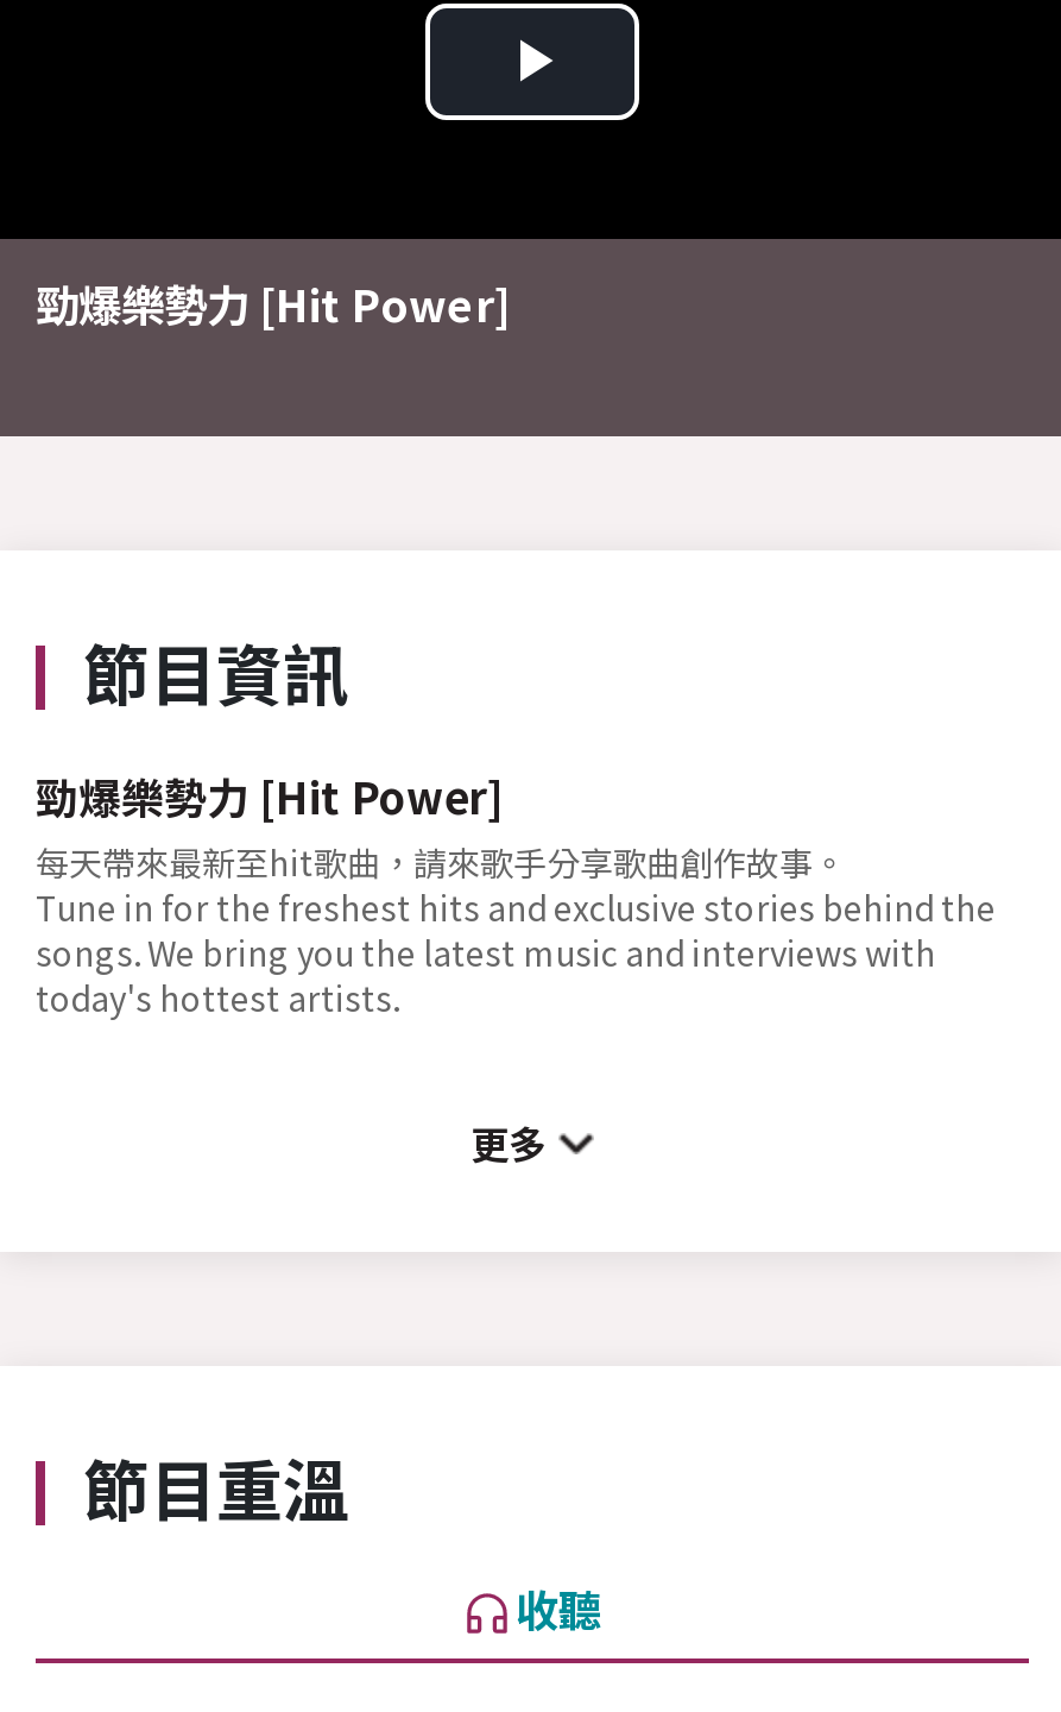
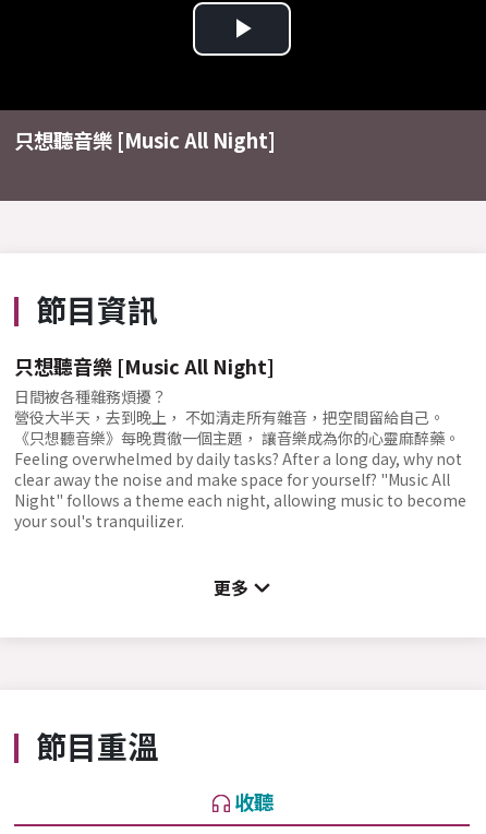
- 勁爆樂勢力 [Hit Power]
+ 只想聽音樂 [Music All Night]

- 勁爆樂勢力 [Hit Power]
- 每天帶來最新至hit歌曲，請來歌手分享歌曲創作故事。
- Tune in for the freshest hits and exclusive stories behind the
- songs. We bring you the latest music and interviews with
- today's hottest artists.
+ 只想聽音樂 [Music All Night]
+ 日間被各種雜務煩擾？
+ 營役大半天，去到晚上， 不如清走所有雜音，把空間留給自己。
+ 《只想聽音樂》每晚貫徹一個主題， 讓音樂成為你的心靈麻醉藥。
+ Feeling overwhelmed by daily tasks? After a long day, why not
+ clear away the noise and make space for yourself? "Music All
+ Night" follows a theme each night, allowing music to become
+ your soul's tranquilizer.
